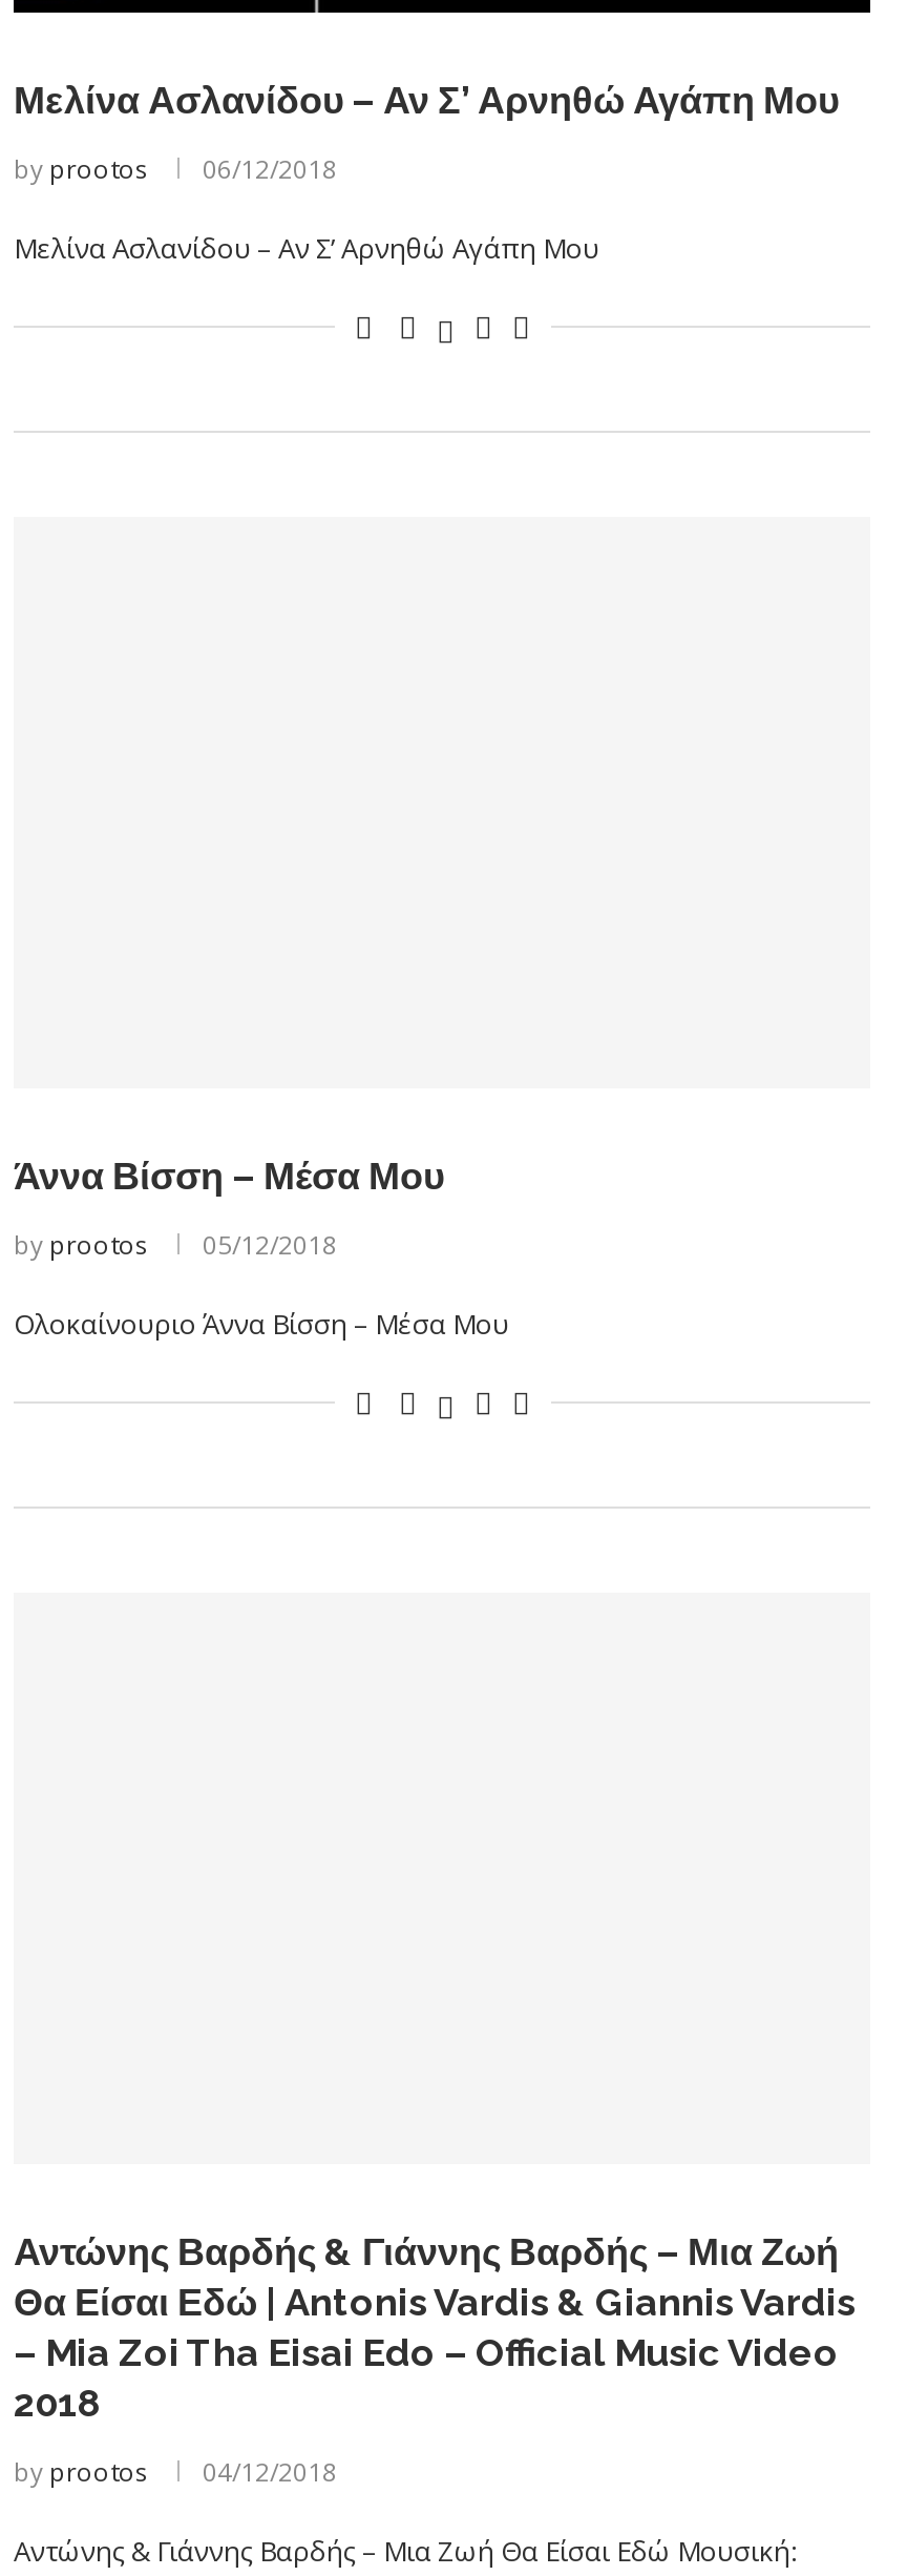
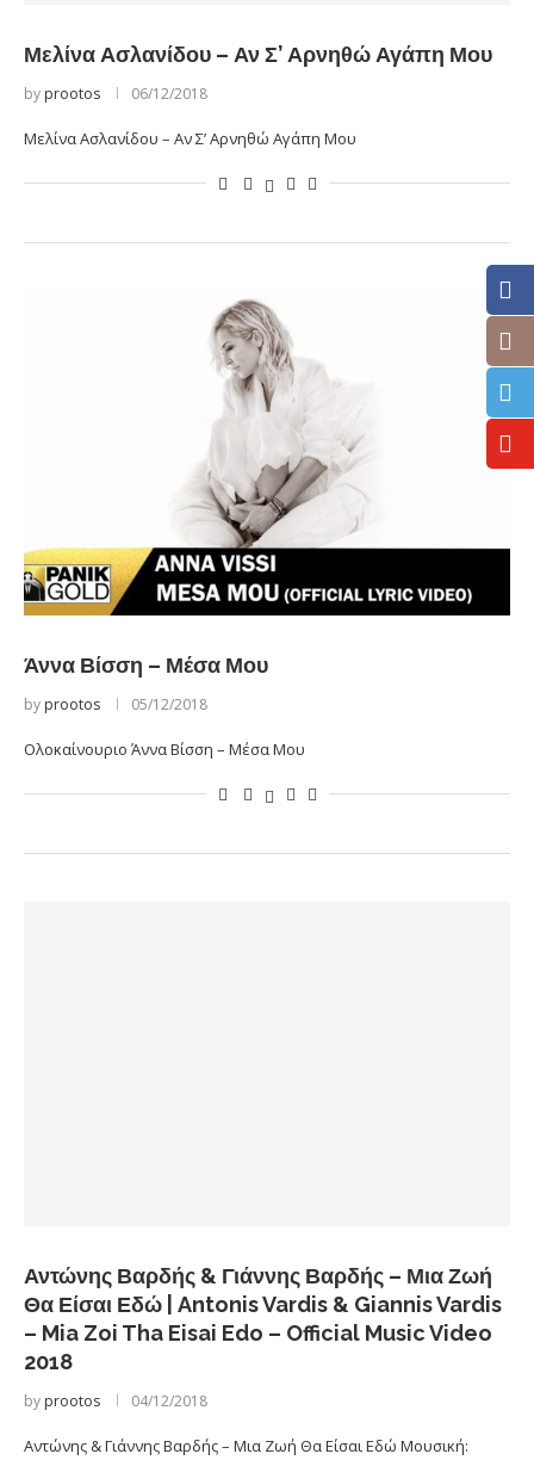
+ [image]
